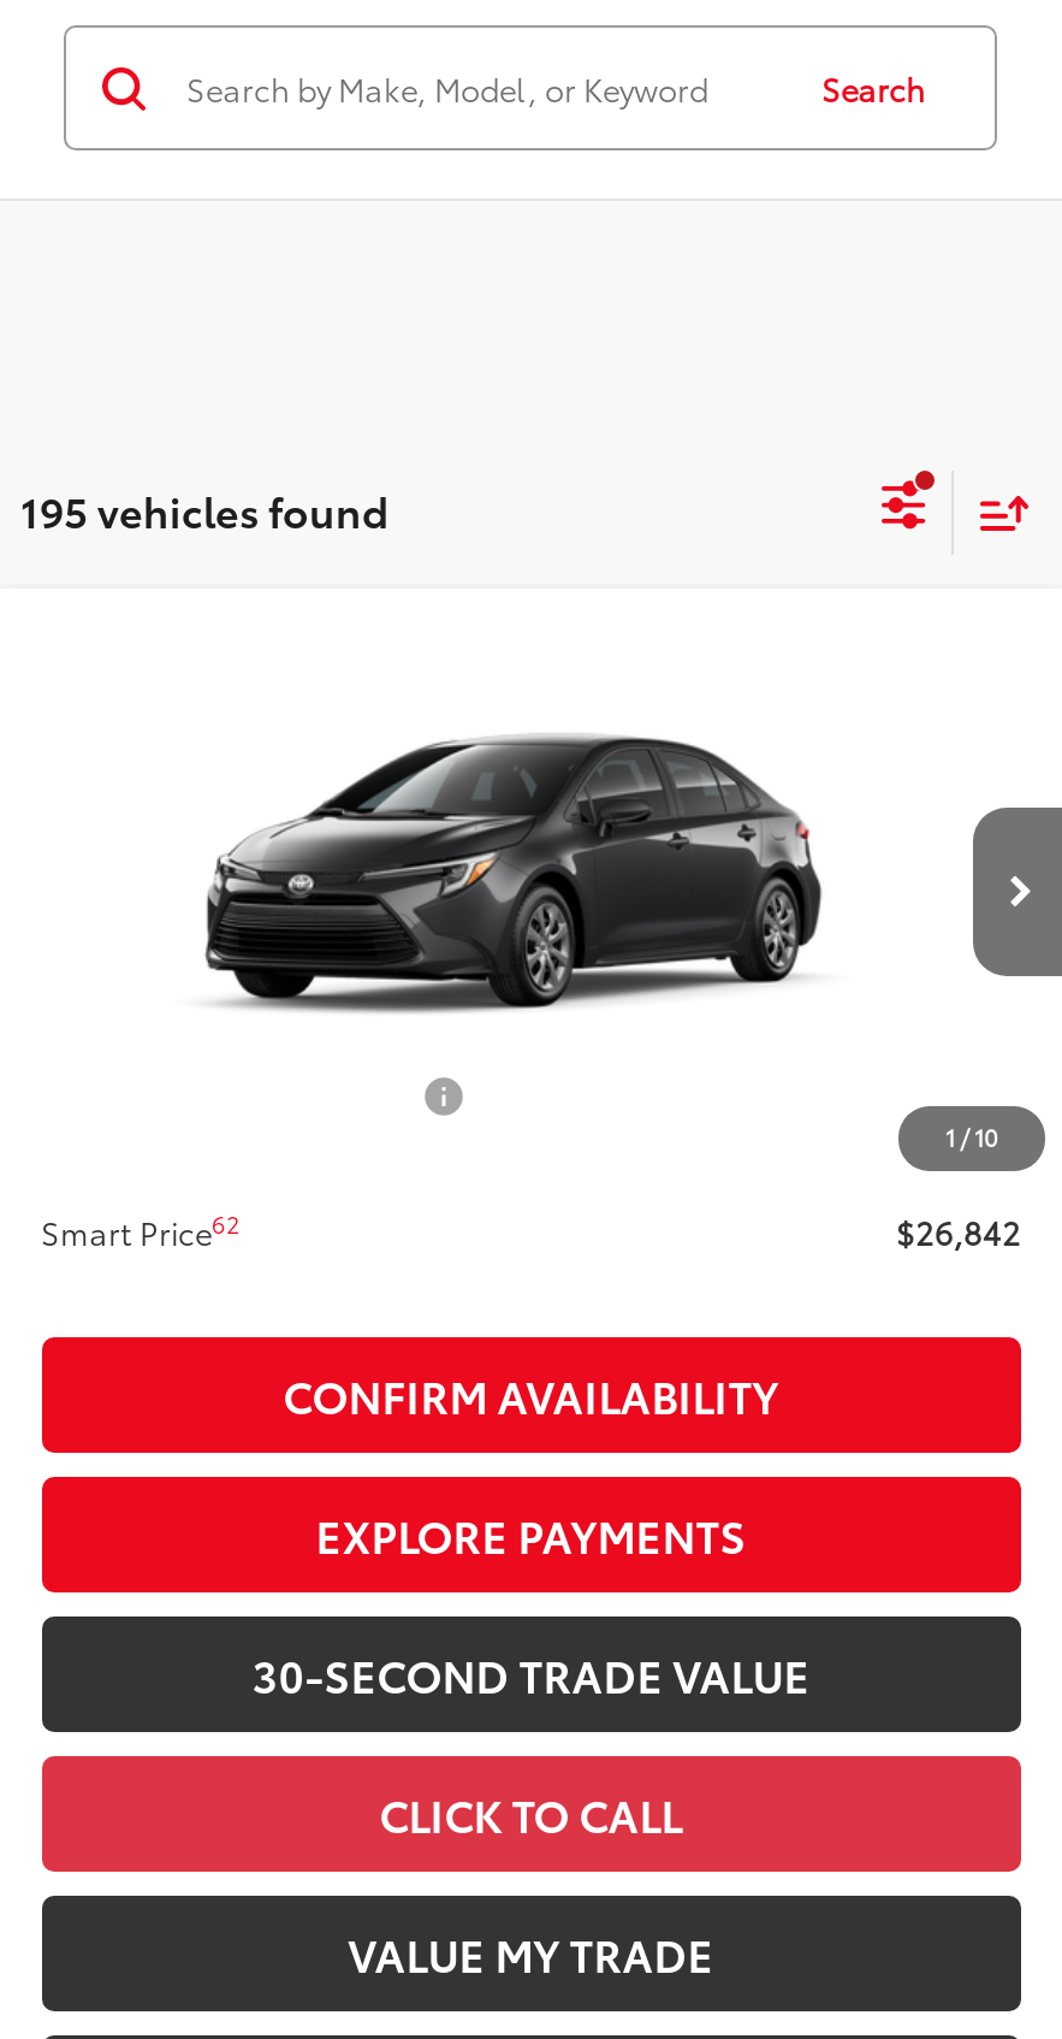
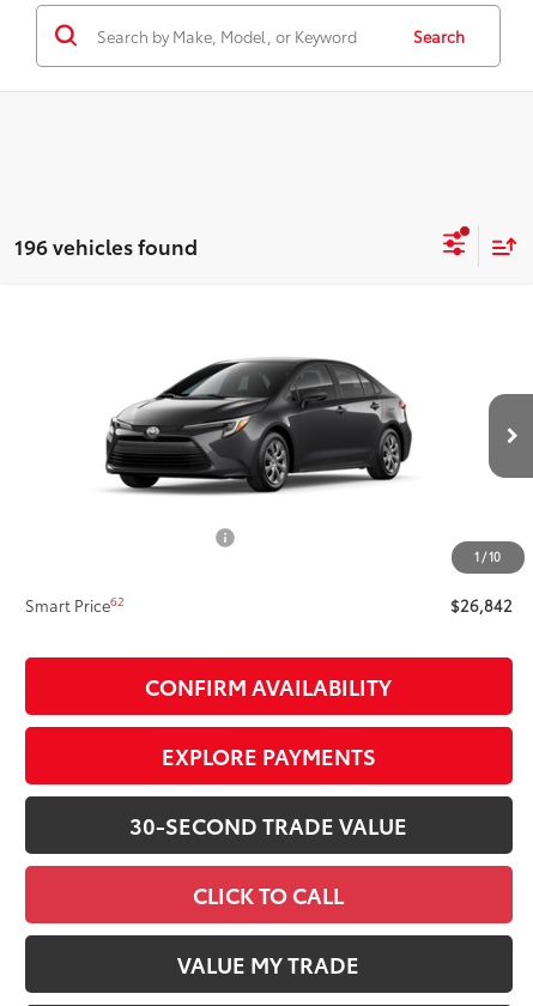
- 195 vehicles found
+ 196 vehicles found
